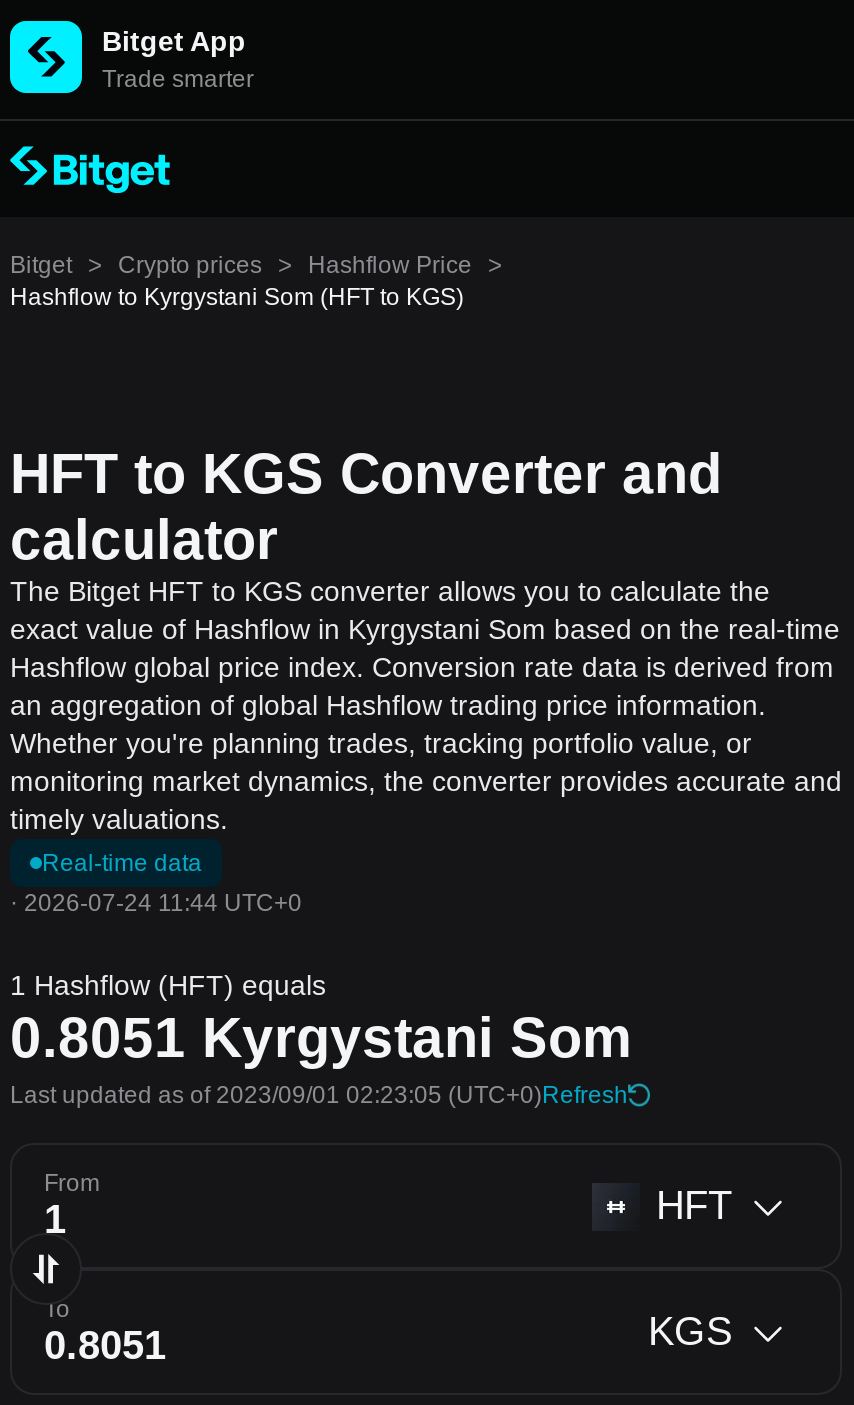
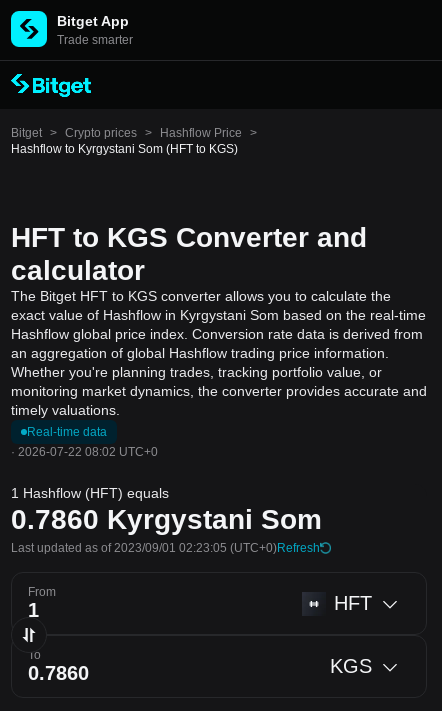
- · 2026-07-24 11:44 UTC+0
+ · 2026-07-22 08:02 UTC+0

- 0.8051 Kyrgystani Som
+ 0.7860 Kyrgystani Som
